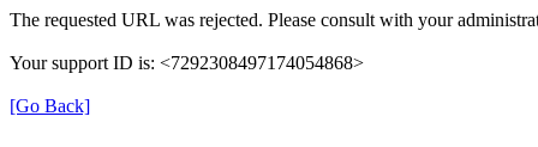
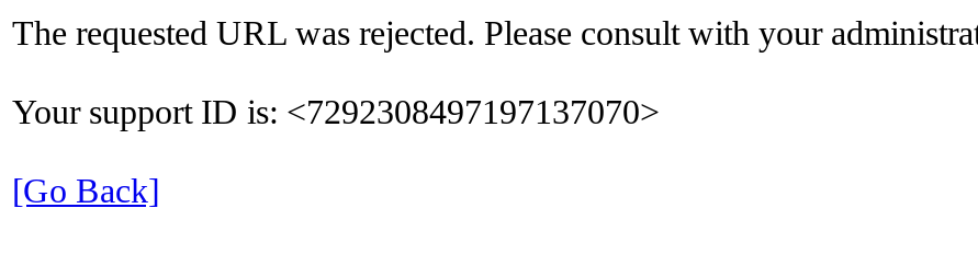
- Your support ID is: <7292308497174054868>
+ Your support ID is: <7292308497197137070>
